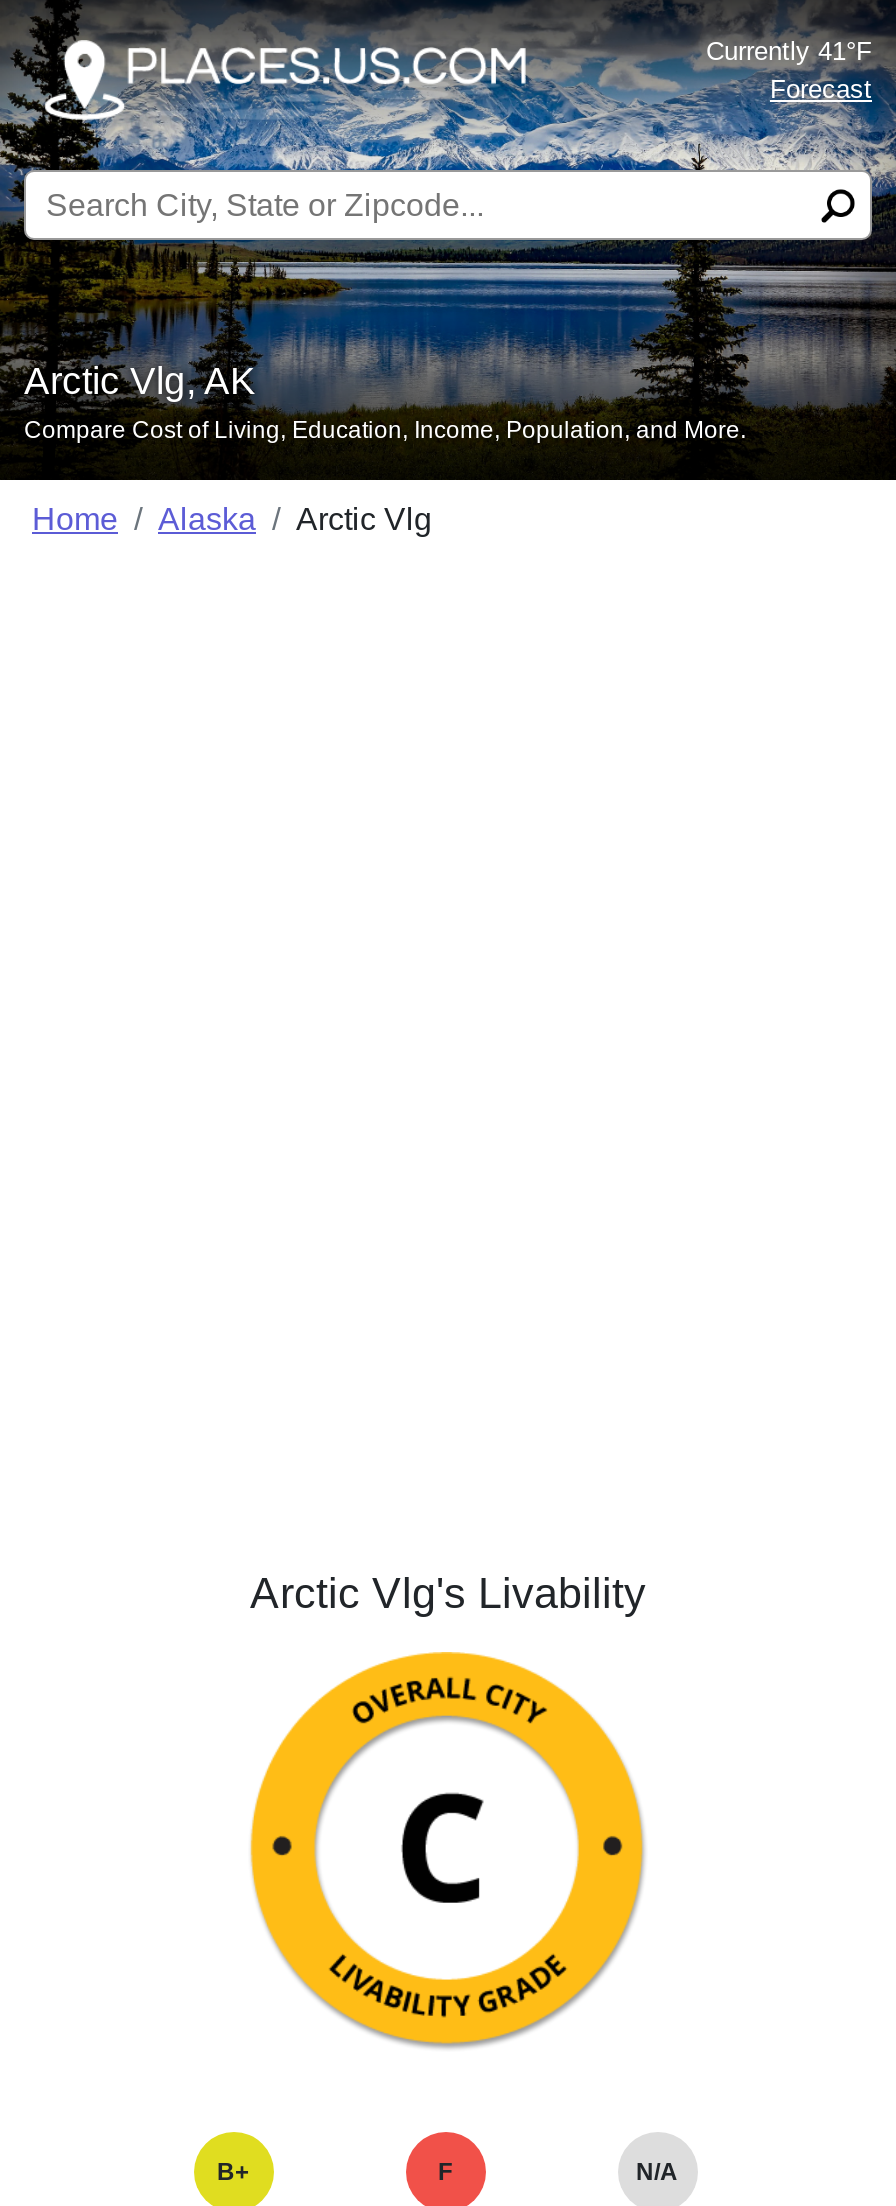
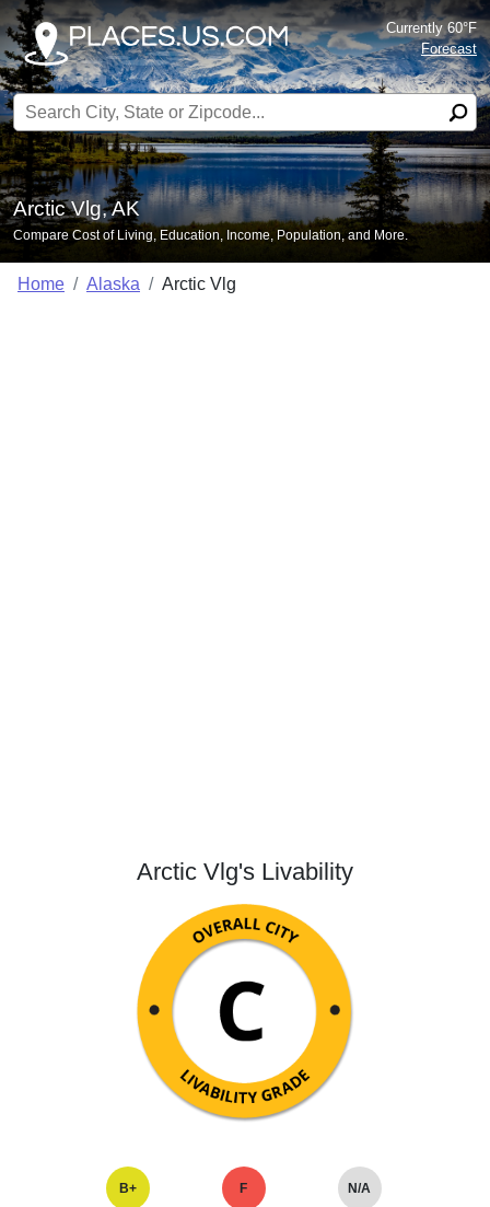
- Currently 41°F
+ Currently 60°F
